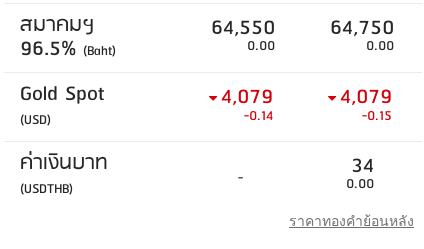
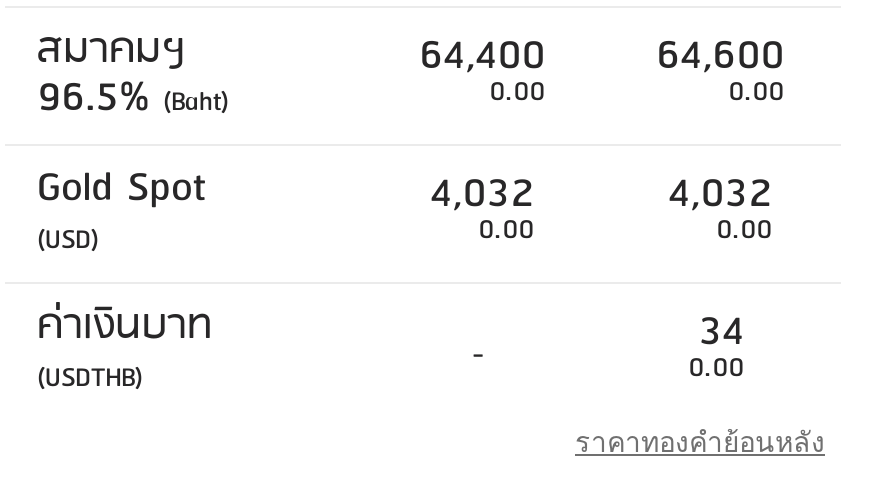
- 64,550
+ 64,400

- 64,750
+ 64,600

- 4,079
+ 4,032

- 4,079
+ 4,032

- -0.14
+ 0.00

- -0.15
+ 0.00
